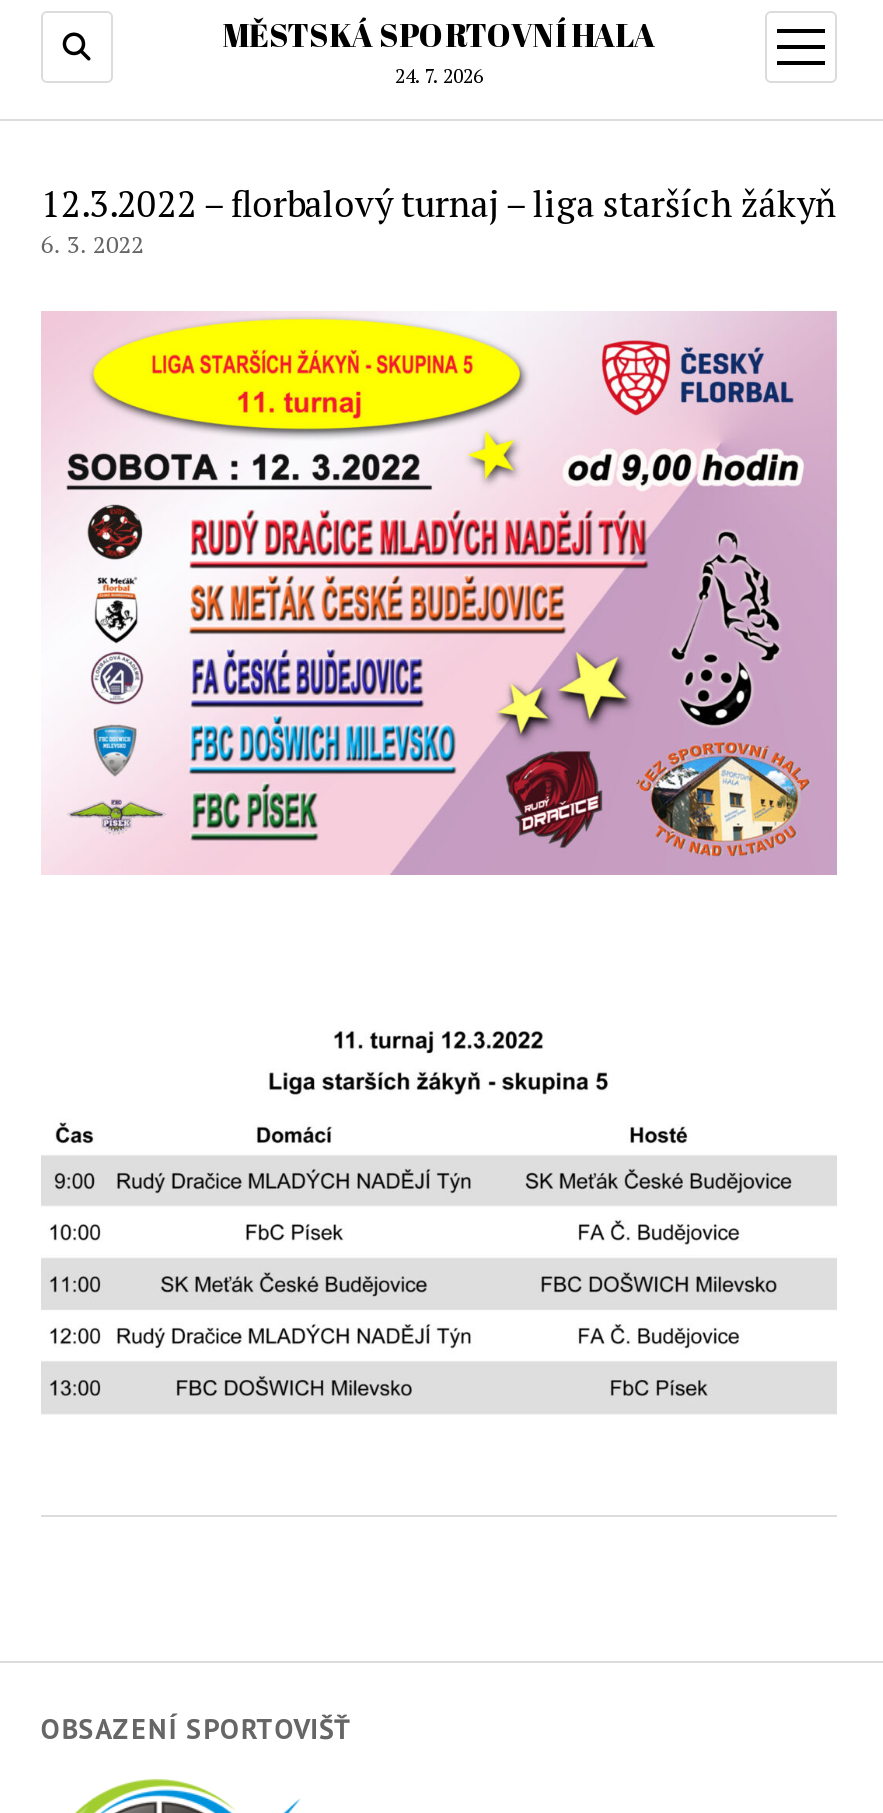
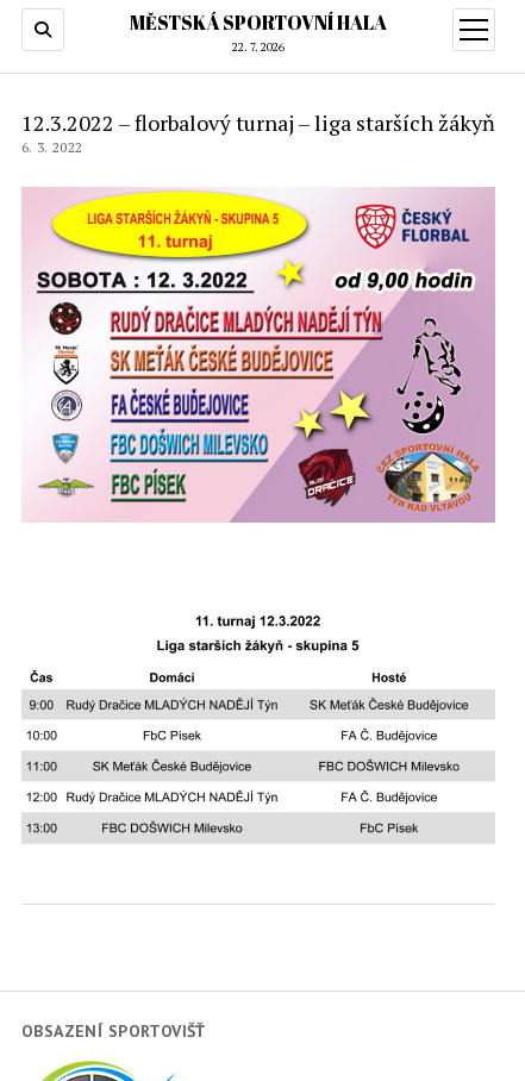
- 24. 7. 2026
+ 22. 7. 2026
